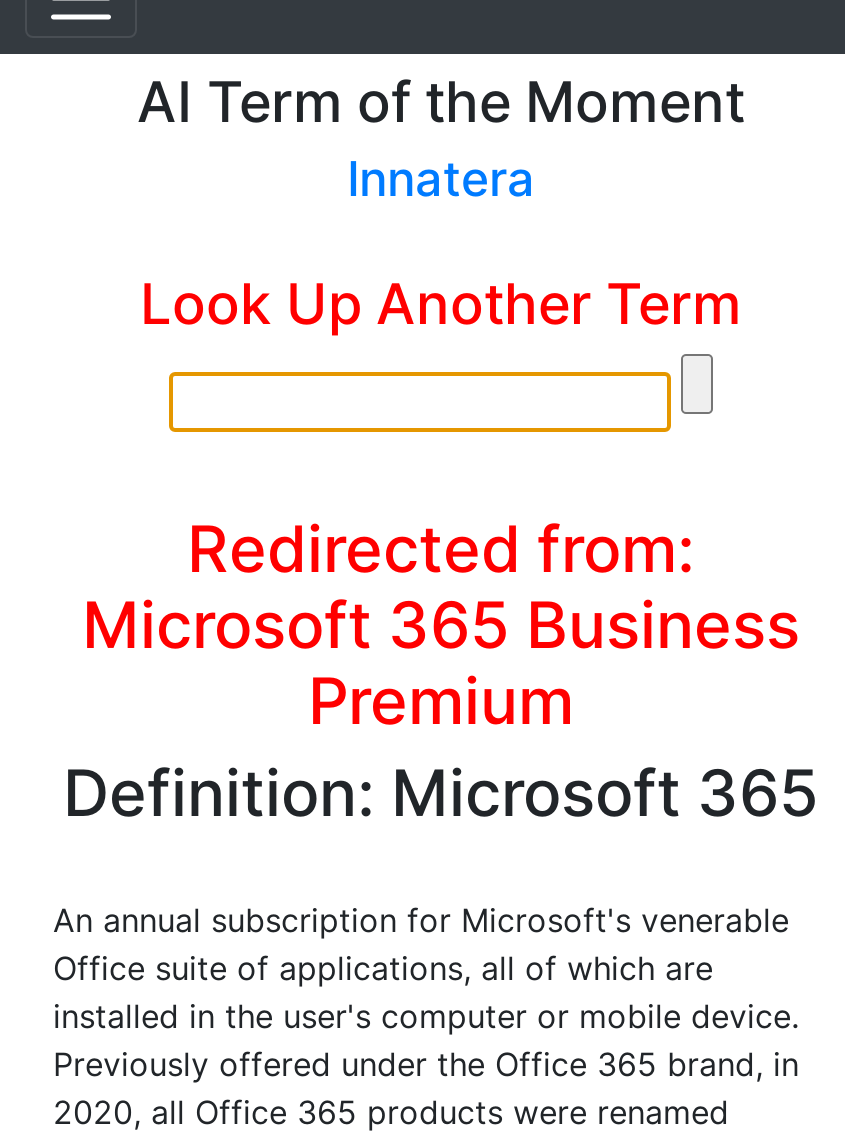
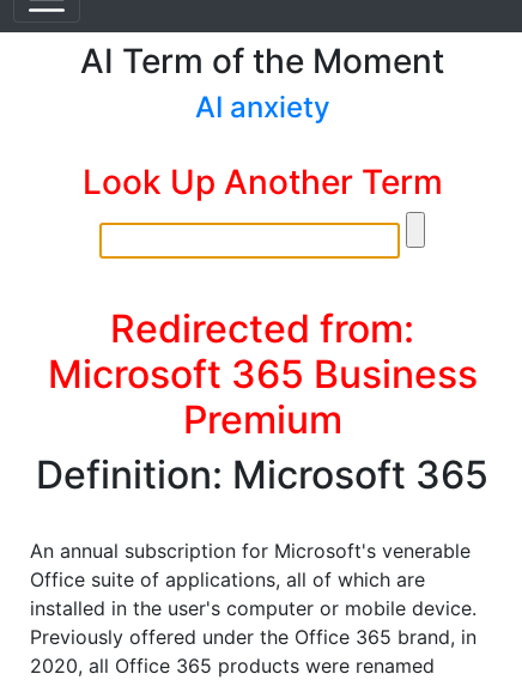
- Innatera
+ AI anxiety
